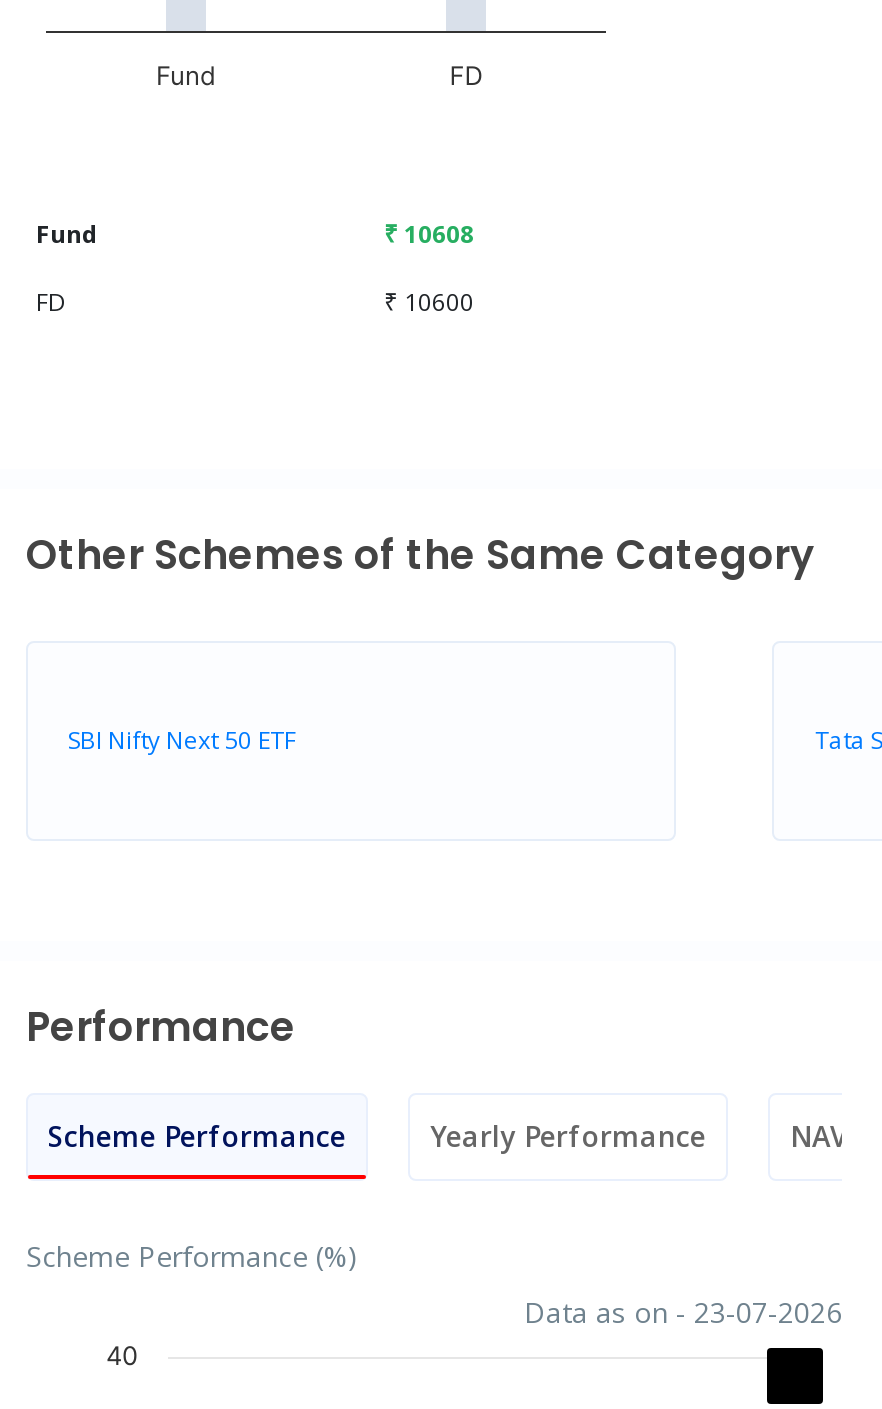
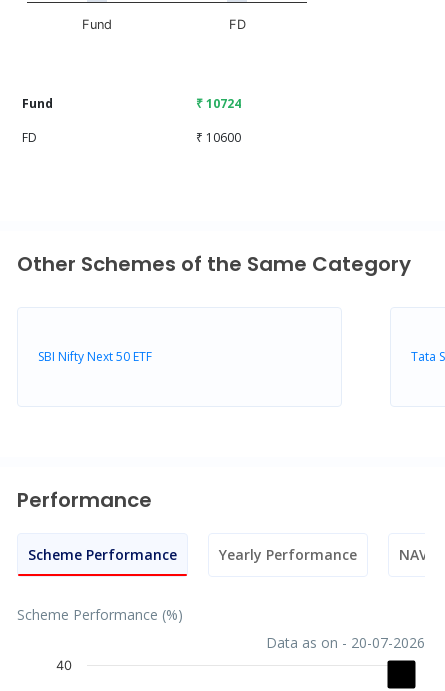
- ₹ 10608
+ ₹ 10724

- Data as on - 23-07-2026
+ Data as on - 20-07-2026
